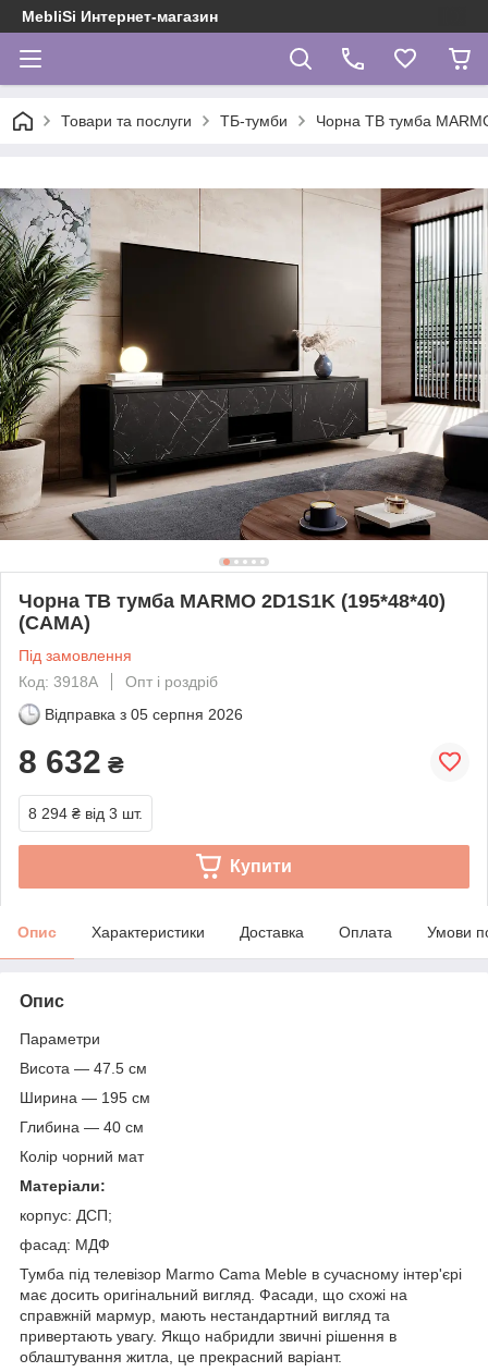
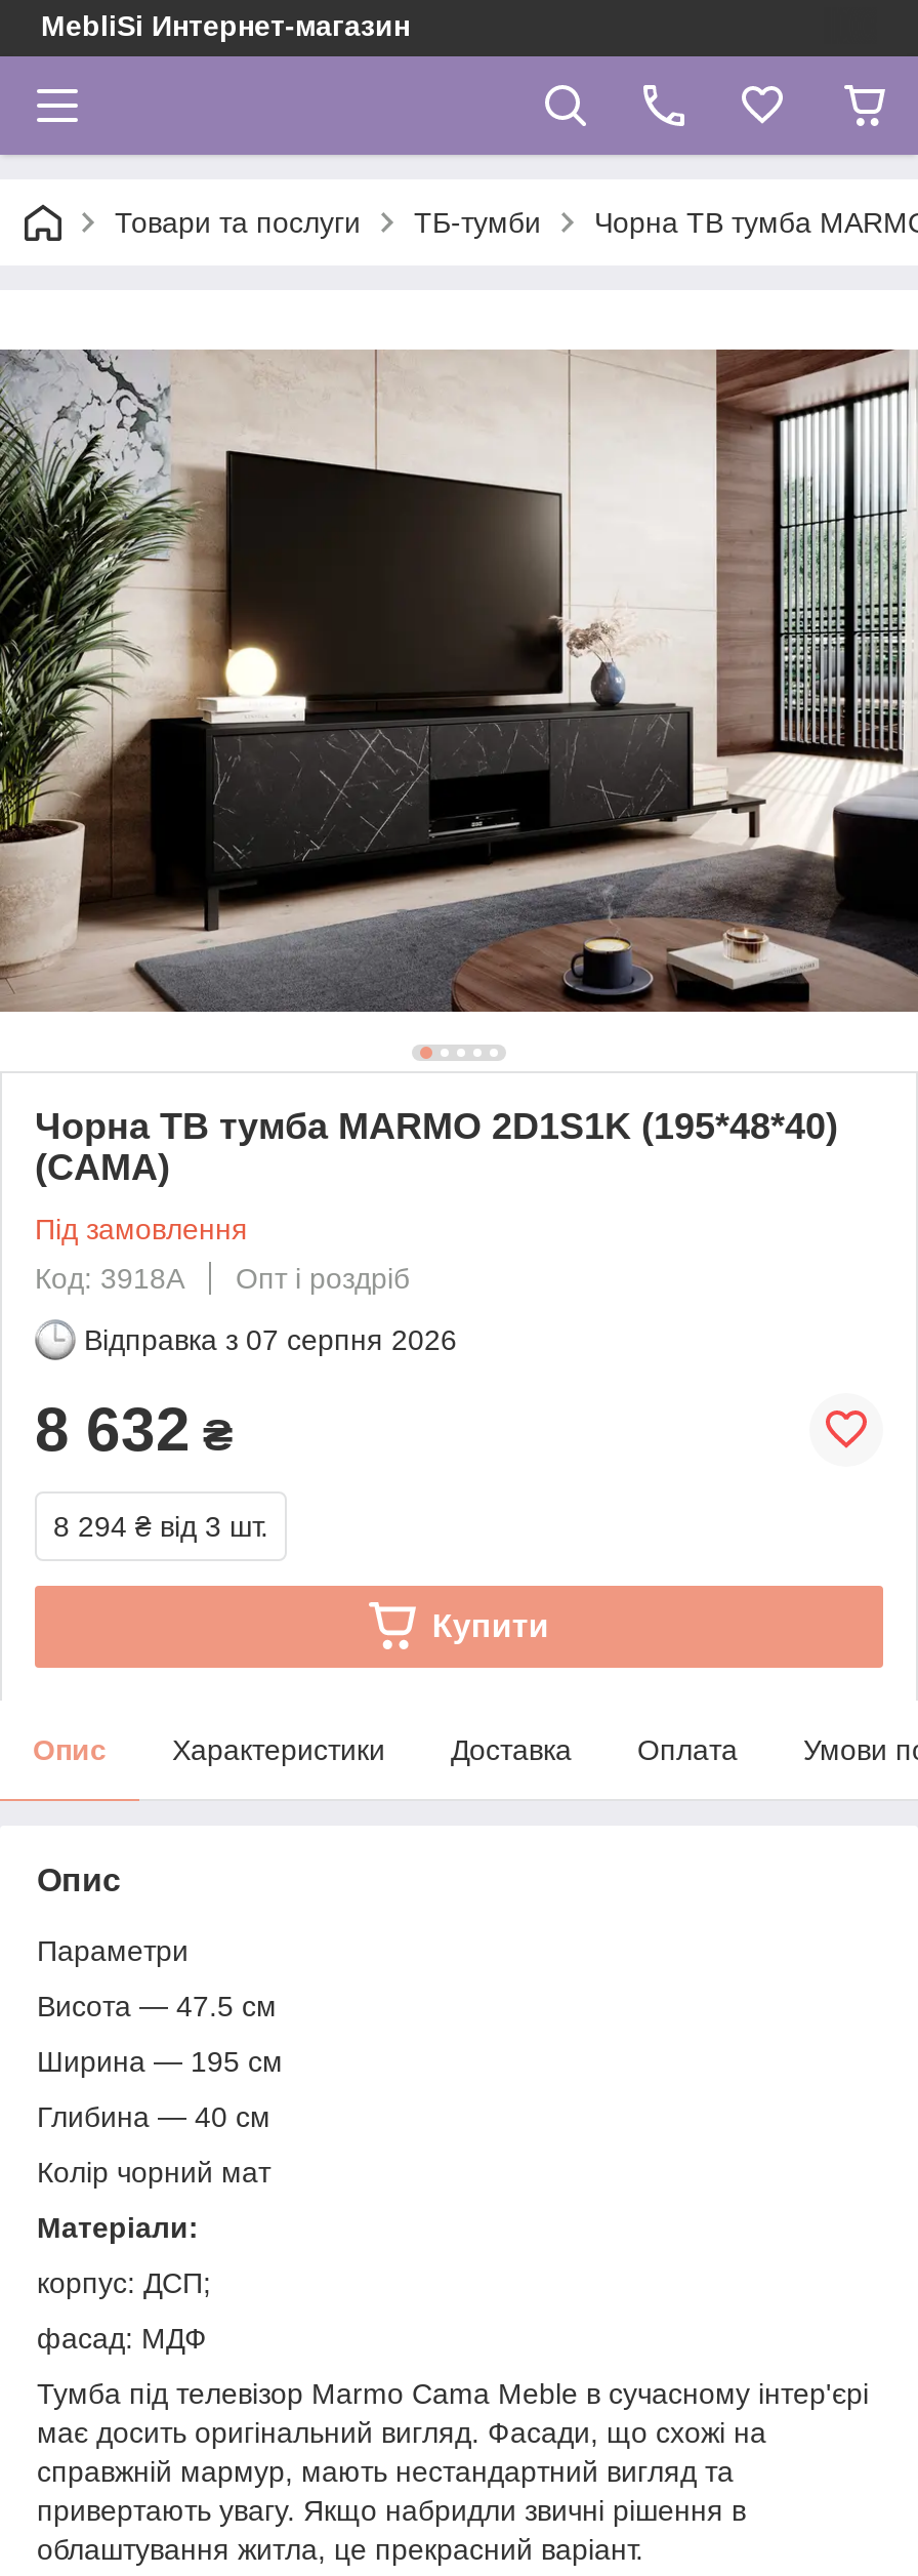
- Відправка з 05 серпня 2026
+ Відправка з 07 серпня 2026
